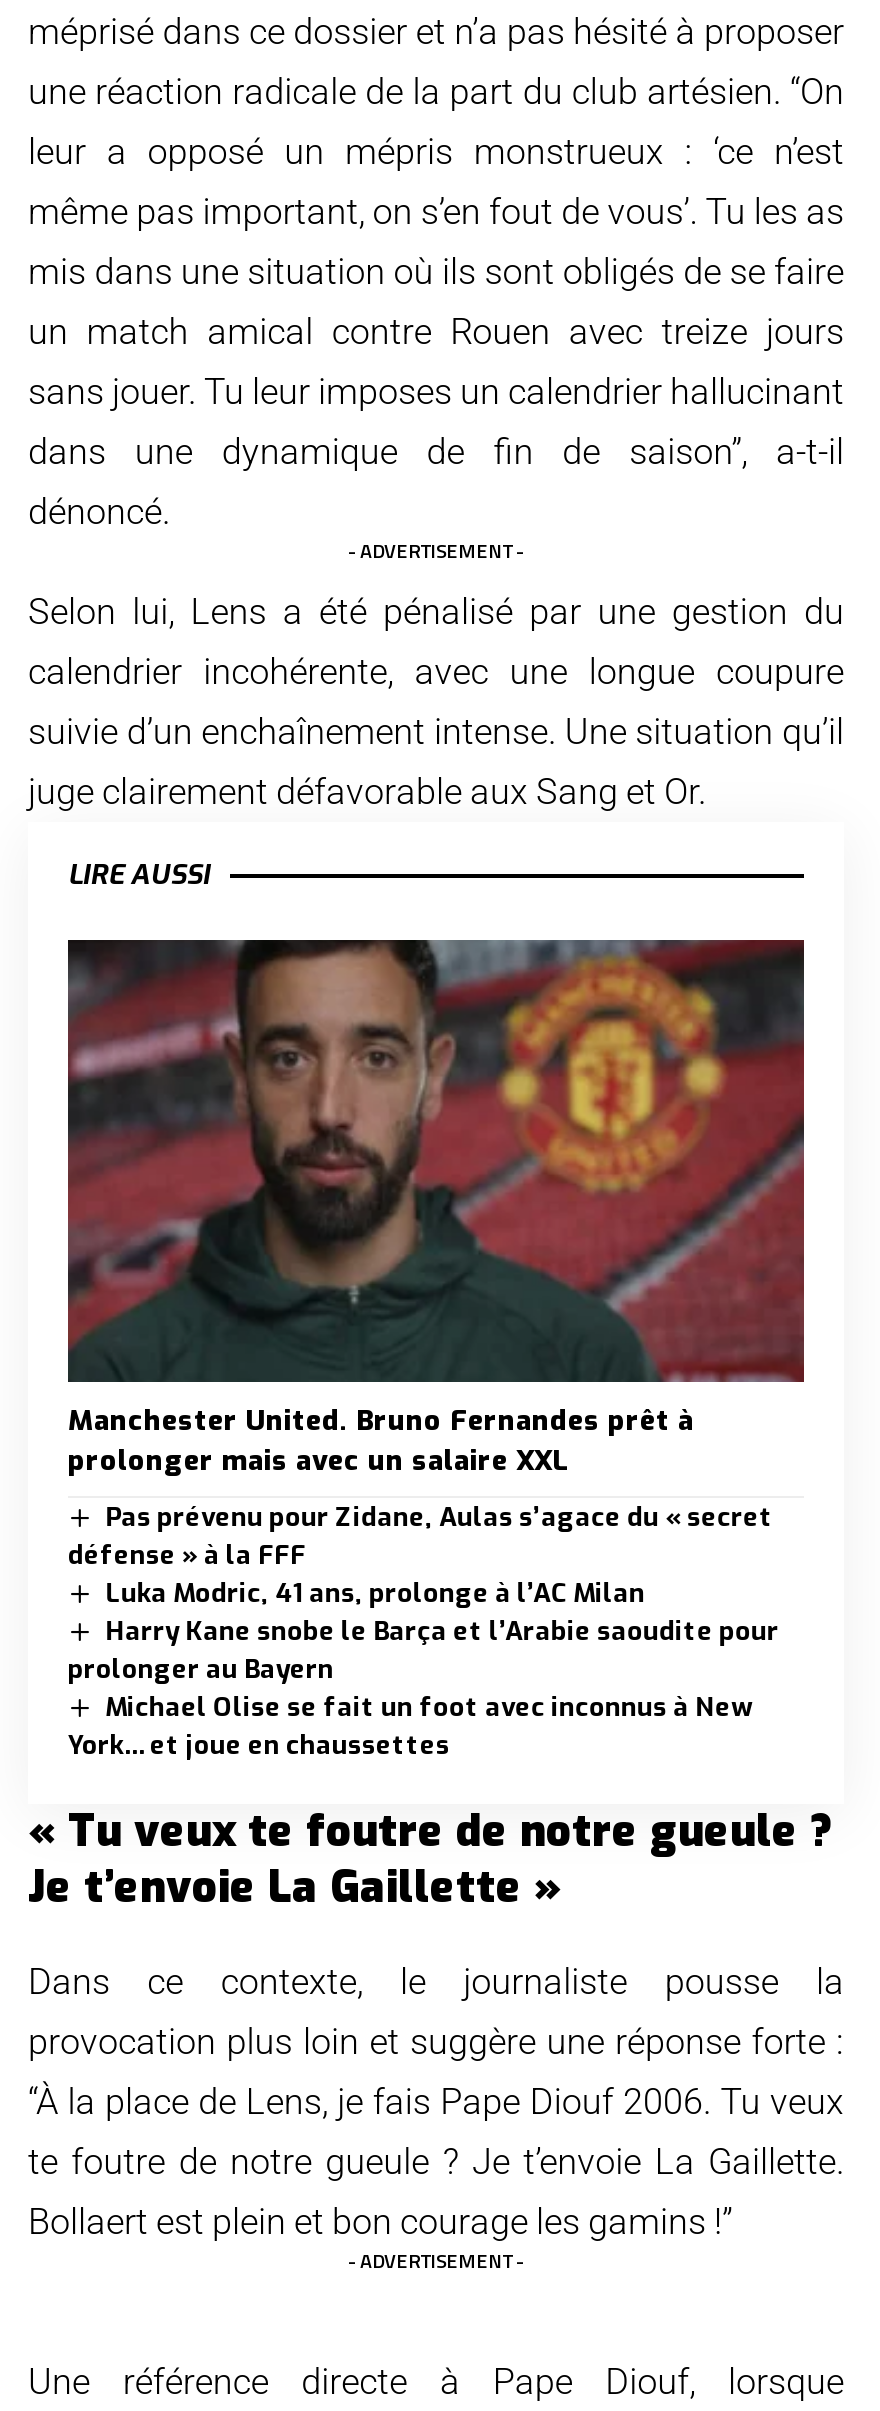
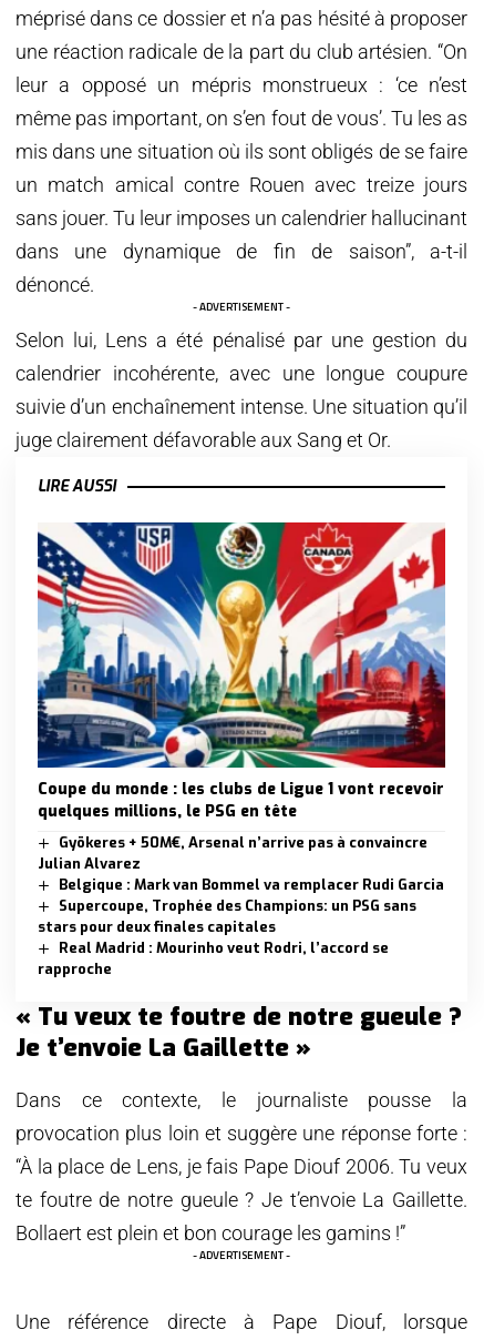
- [image]
- Manchester United. Bruno Fernandes prêt à
- prolonger mais avec un salaire XXL
+ [image]
+ Coupe du monde : les clubs de Ligue 1 vont recevoir
+ quelques millions, le PSG en tête

- Pas prévenu pour Zidane, Aulas s’agace du « secret
- défense » à la FFF
- Luka Modric, 41 ans, prolonge à l’AC Milan
- Harry Kane snobe le Barça et l’Arabie saoudite pour
- prolonger au Bayern
- Michael Olise se fait un foot avec inconnus à New
- York… et joue en chaussettes
+ Gyökeres + 50M€, Arsenal n’arrive pas à convaincre
+ Julian Alvarez
+ Belgique : Mark van Bommel va remplacer Rudi Garcia
+ Supercoupe, Trophée des Champions: un PSG sans
+ stars pour deux finales capitales
+ Real Madrid : Mourinho veut Rodri, l’accord se
+ rapproche
